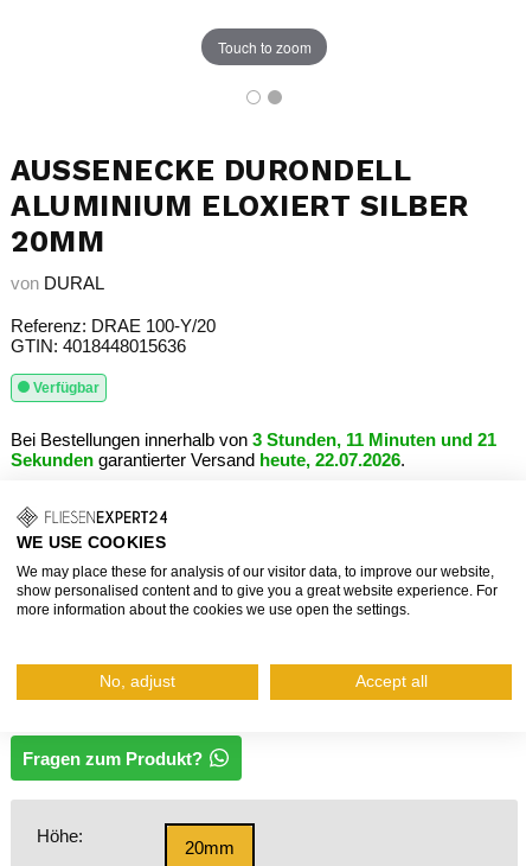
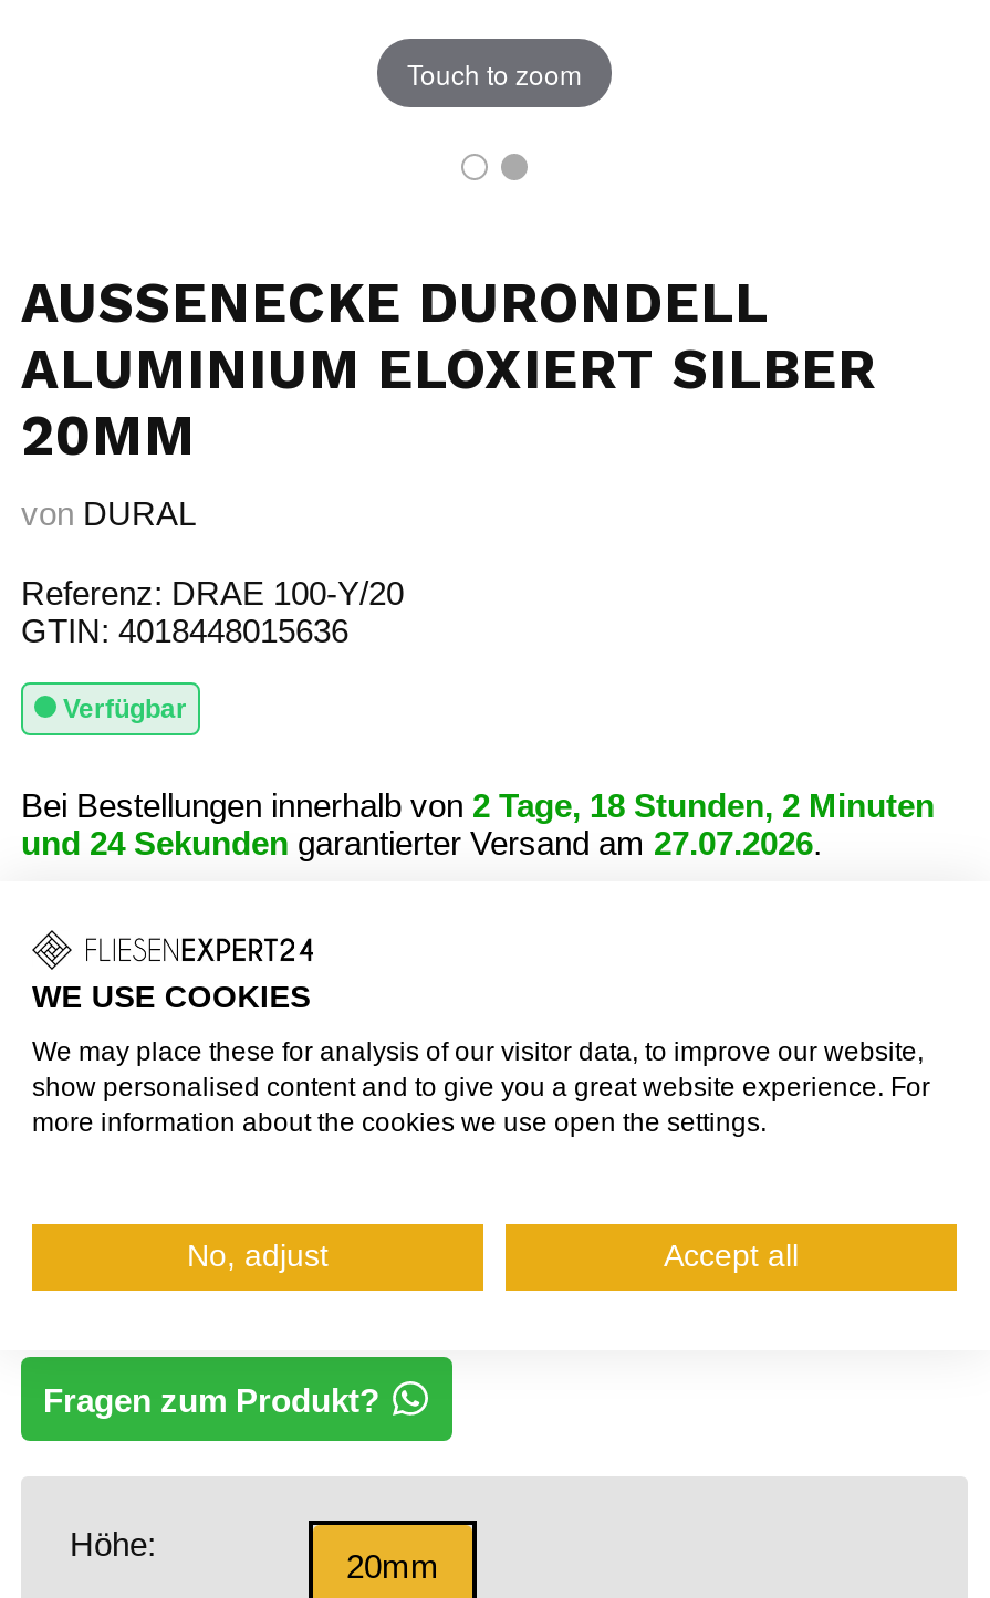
- Bei Bestellungen innerhalb von 3 Stunden, 11 Minuten und 21
- Sekunden garantierter Versand heute, 22.07.2026.
+ Bei Bestellungen innerhalb von 2 Tage, 18 Stunden, 2 Minuten
+ und 24 Sekunden garantierter Versand am 27.07.2026.
